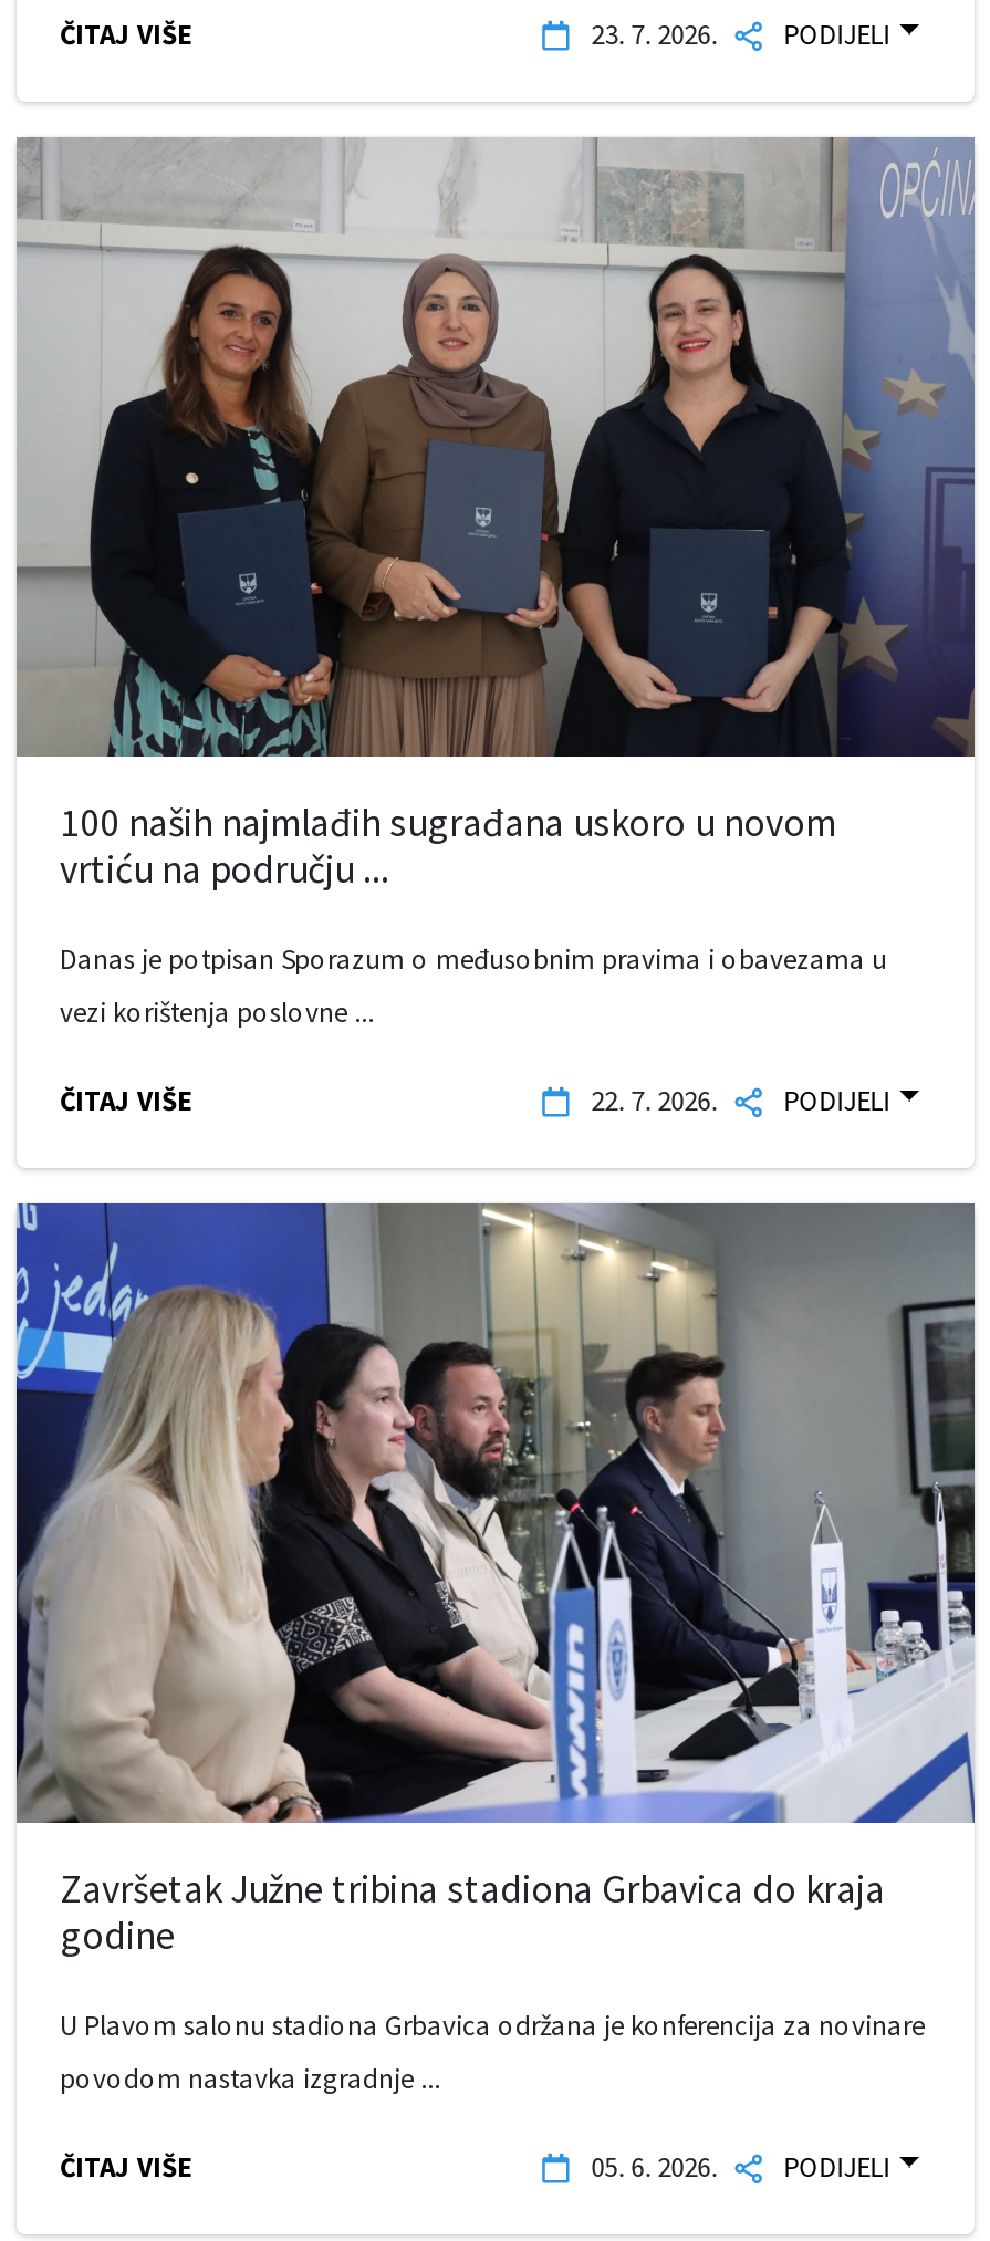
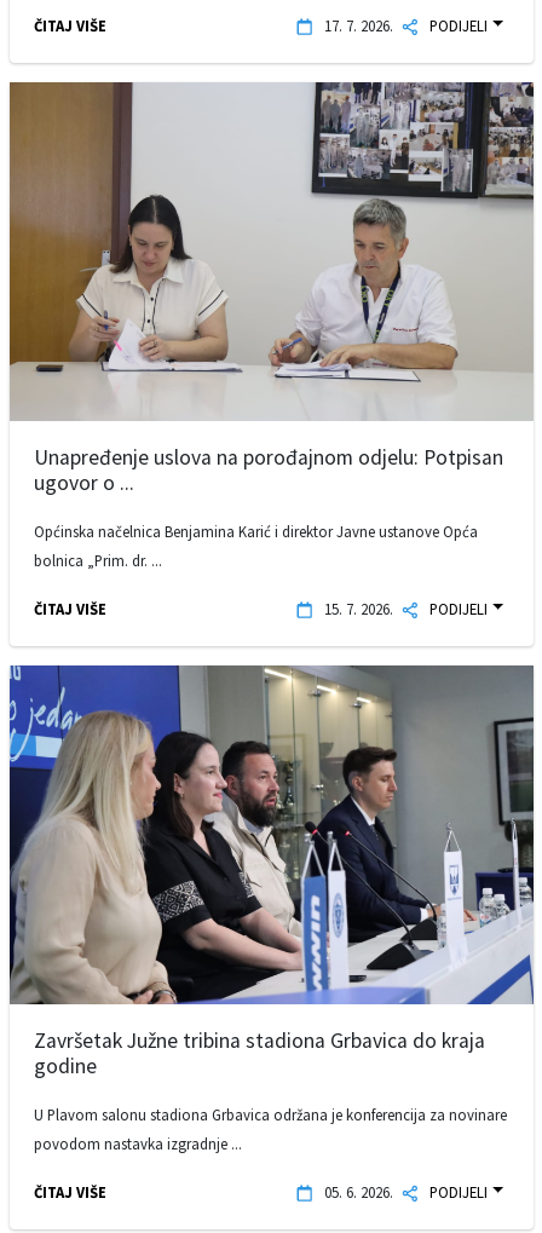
- 23. 7. 2026. PODIJELI
+ 17. 7. 2026. PODIJELI

- [image]
- 100 naših najmlađih sugrađana uskoro u novom
- vrtiću na području ...
+ [image]
+ Unapređenje uslova na porođajnom odjelu: Potpisan
+ ugovor o ...

- Danas je potpisan Sporazum o međusobnim pravima i obavezama u
+ Općinska načelnica Benjamina Karić i direktor Javne ustanove Opća

- vezi korištenja poslovne ...
+ bolnica „Prim. dr. ...

- 22. 7. 2026. PODIJELI
+ 15. 7. 2026. PODIJELI
